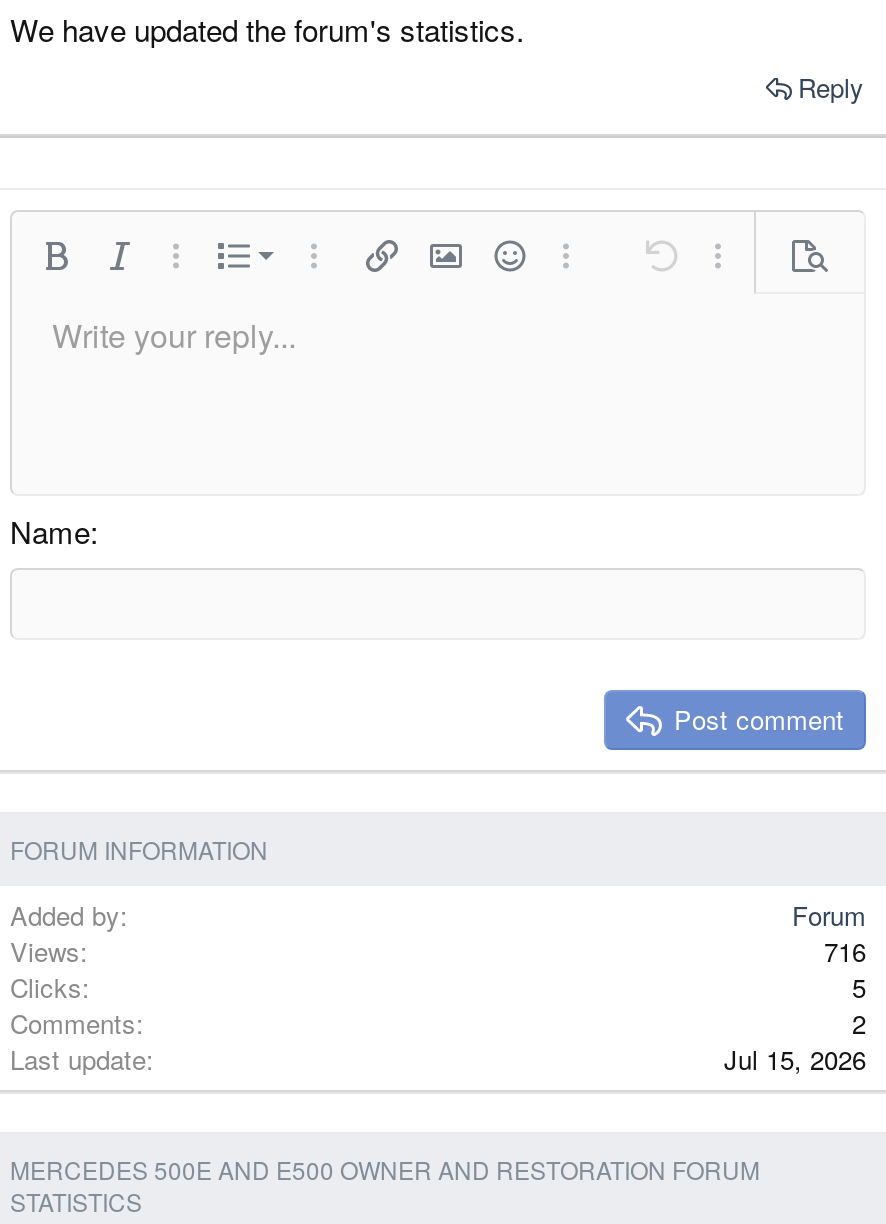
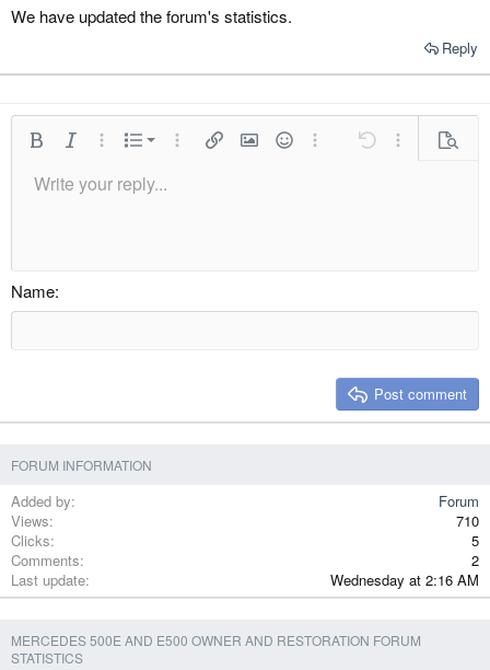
- 716
+ 710

- Jul 15, 2026
+ Wednesday at 2:16 AM
